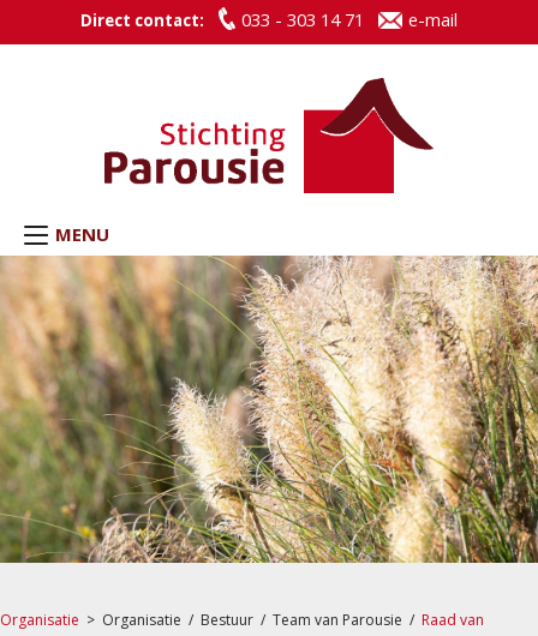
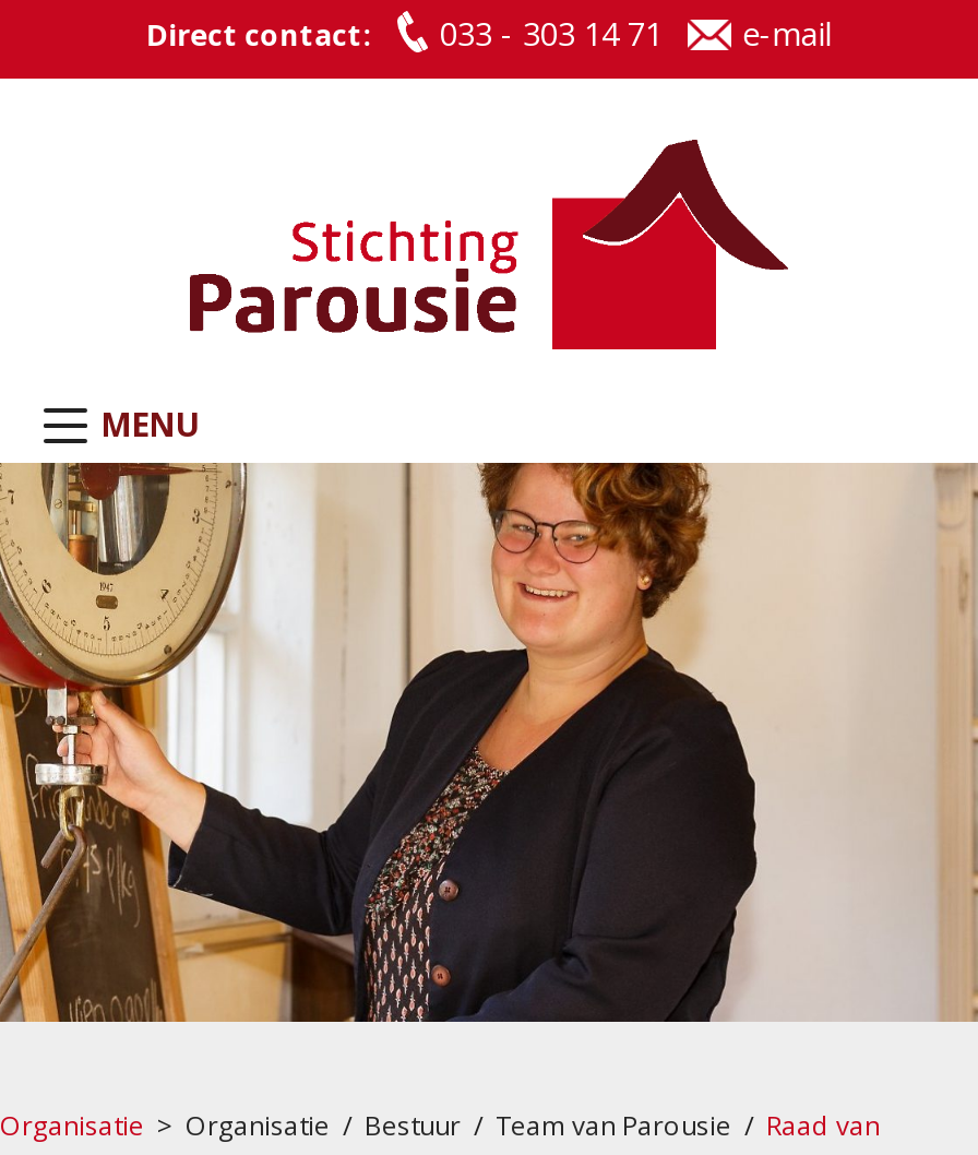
- [image]
+ [image]
